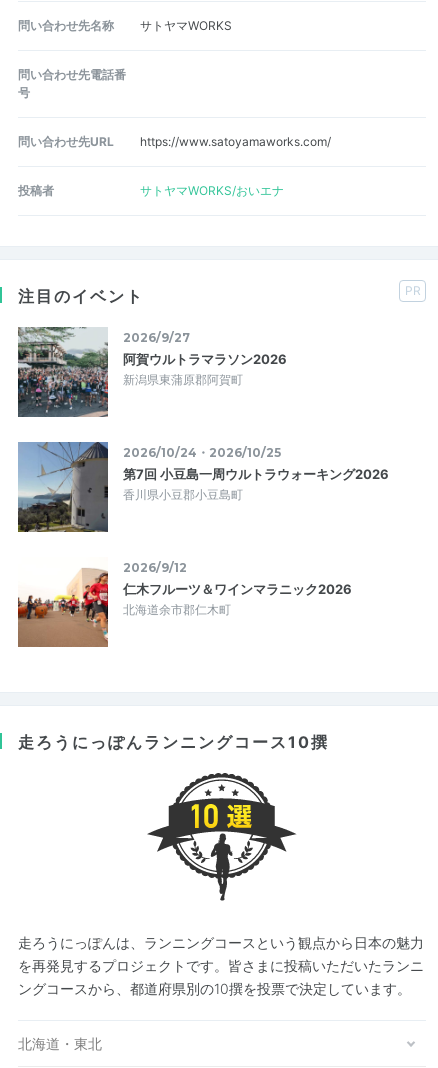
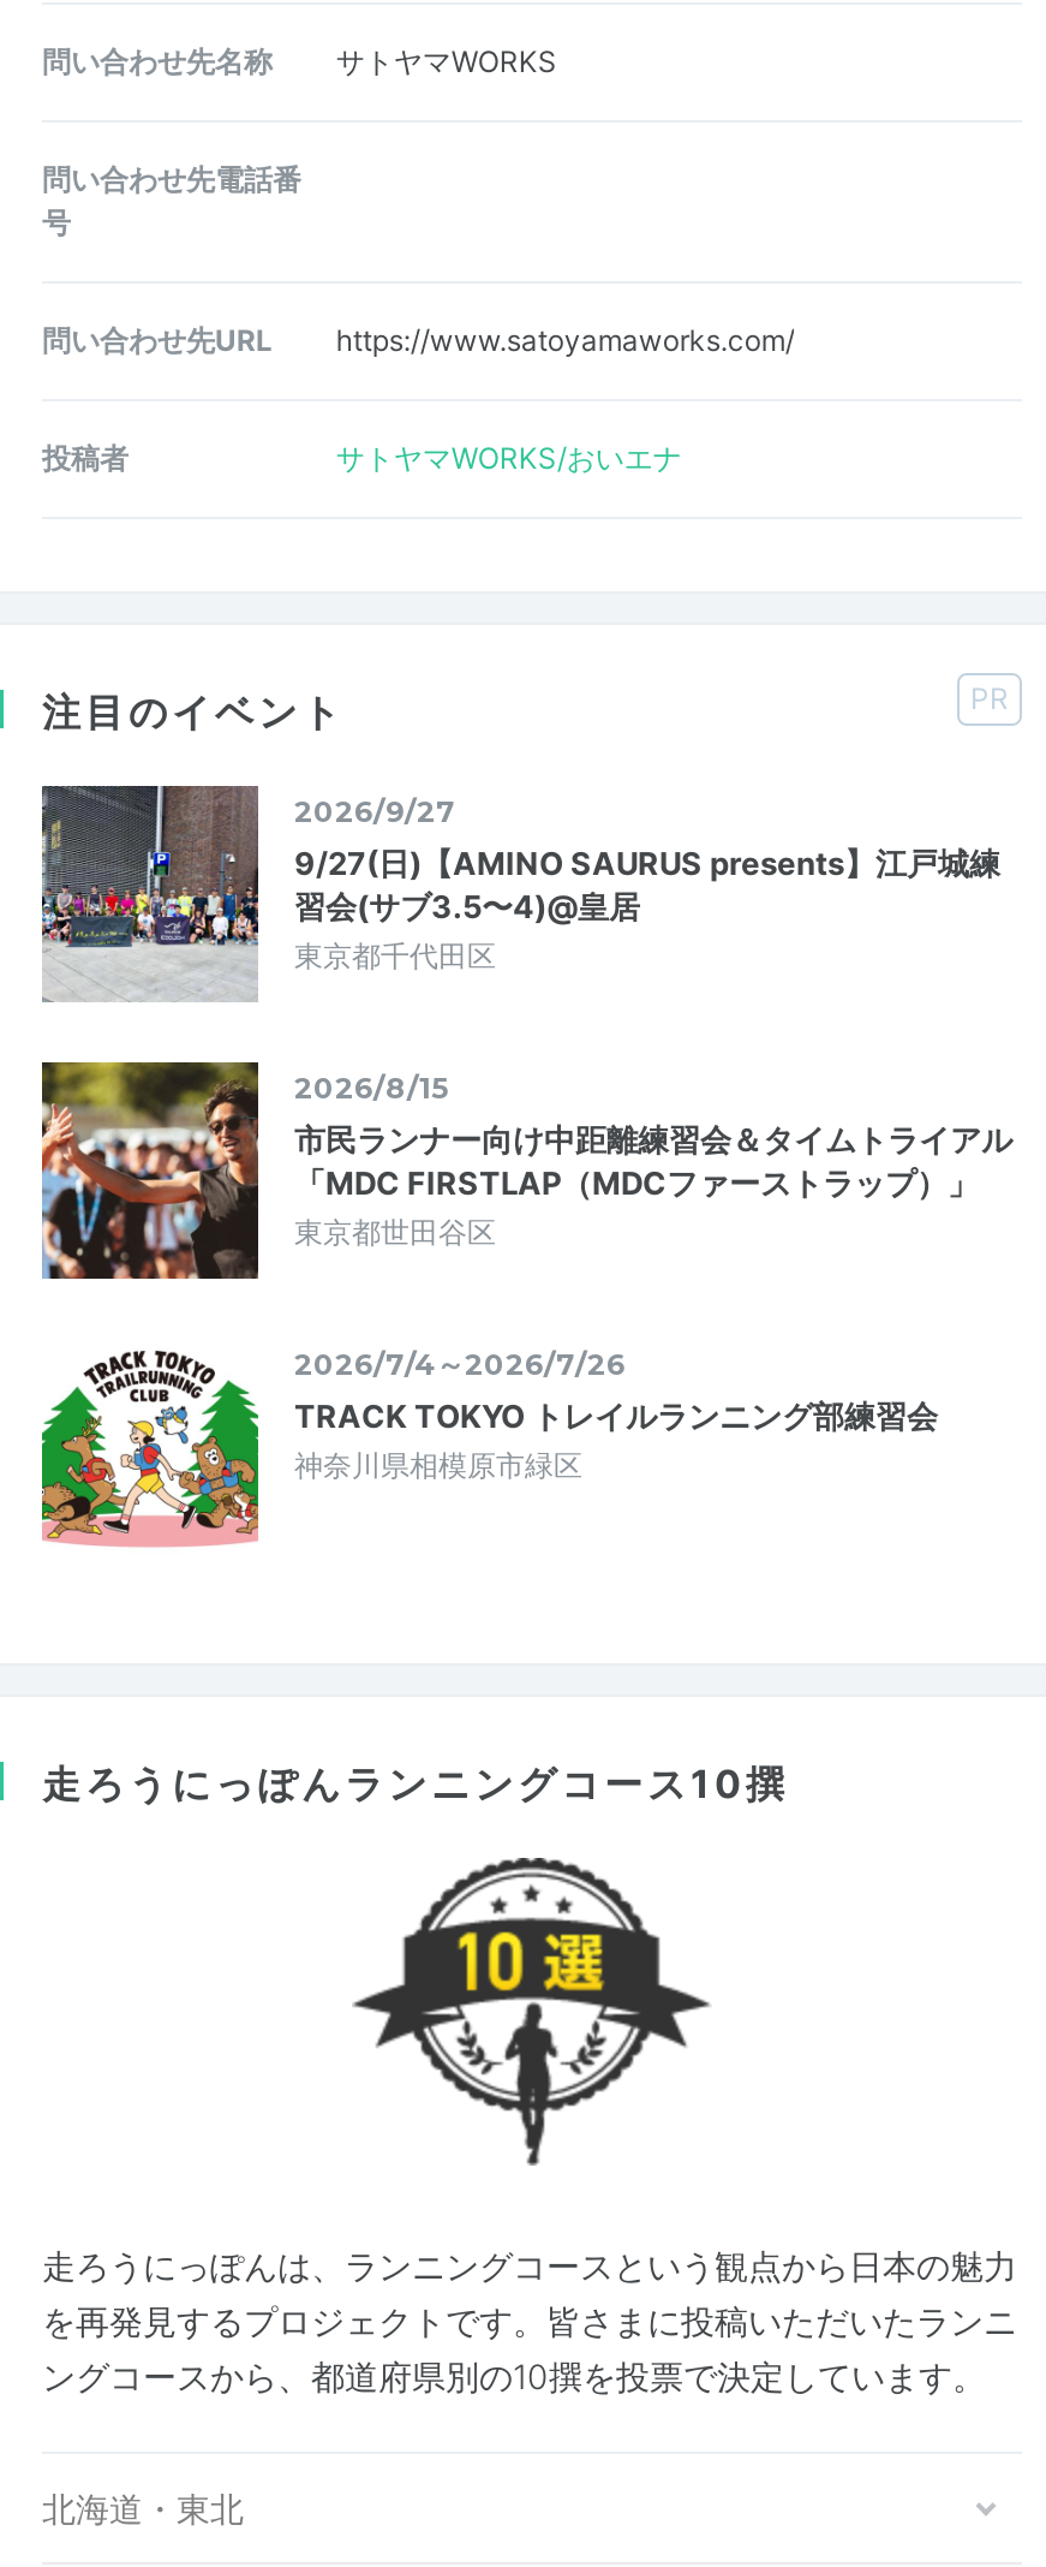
- [image]
- 阿賀ウルトラマラソン2026
- 新潟県東蒲原郡阿賀町
+ [image]
+ 9/27(日)【AMINO SAURUS presents】江戸城練
+ 習会(サブ3.5〜4)@皇居
+ 東京都千代田区

- [image]
- 2026/10/24・2026/10/25
- 第7回 小豆島一周ウルトラウォーキング2026
- 香川県小豆郡小豆島町
+ [image]
+ 2026/8/15
+ 市民ランナー向け中距離練習会＆タイムトライアル
+ 「MDC FIRSTLAP（MDCファーストラップ）」
+ 東京都世田谷区

- [image]
- 2026/9/12
- 仁木フルーツ＆ワインマラニック2026
- 北海道余市郡仁木町
+ [image]
+ 2026/7/4～2026/7/26
+ TRACK TOKYO トレイルランニング部練習会
+ 神奈川県相模原市緑区
